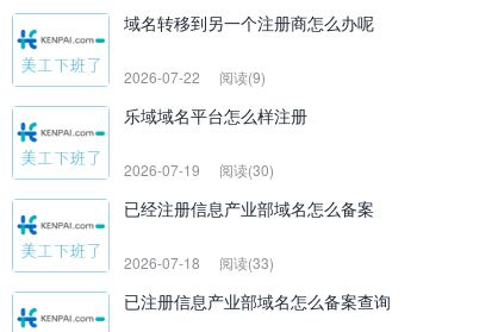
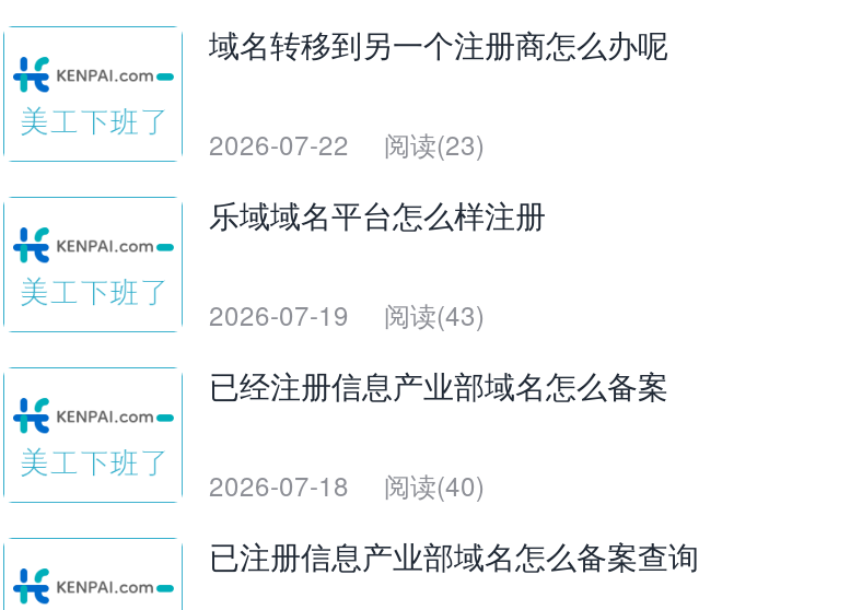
- 2026-07-22 阅读(9)
+ 2026-07-22 阅读(23)

- 2026-07-19 阅读(30)
+ 2026-07-19 阅读(43)

- 2026-07-18 阅读(33)
+ 2026-07-18 阅读(40)
